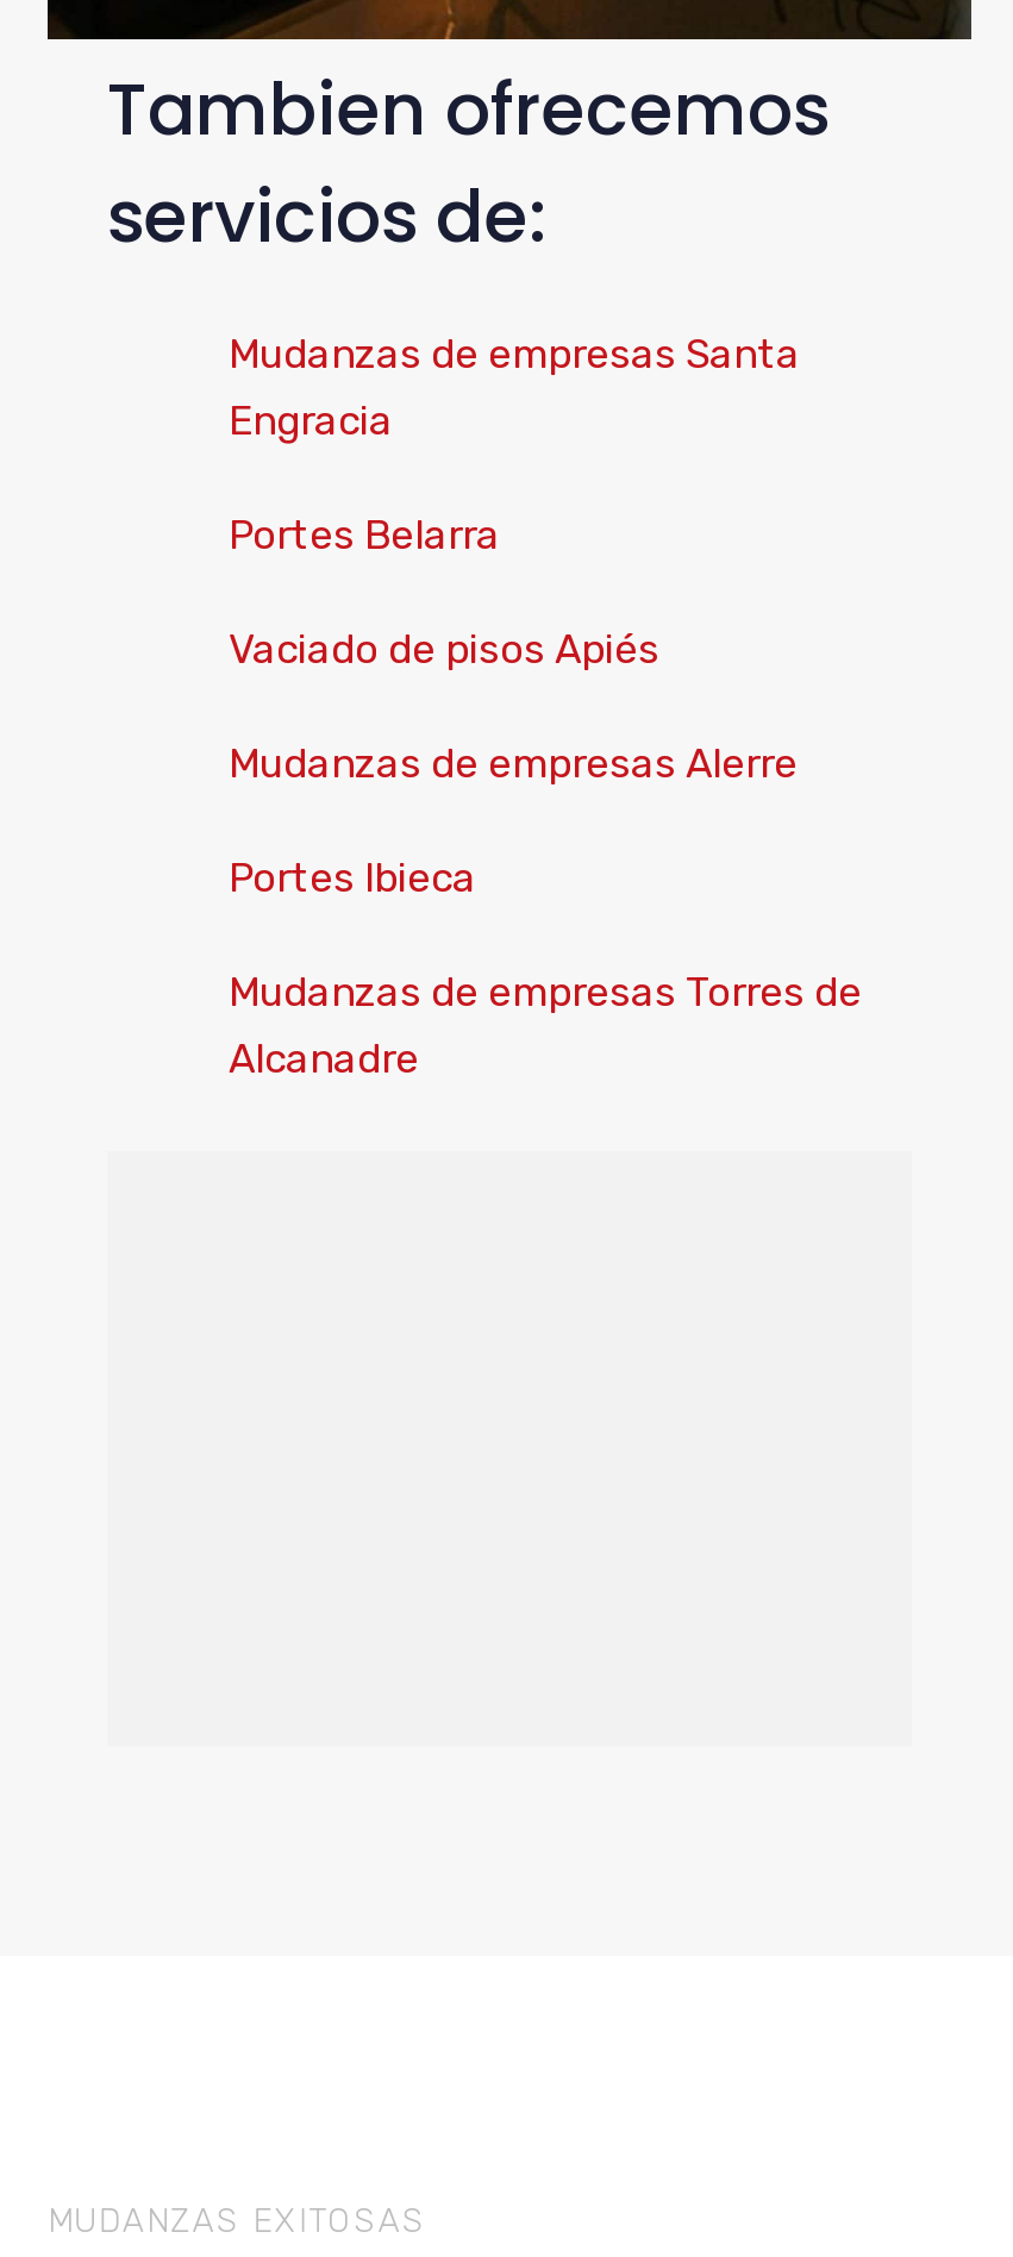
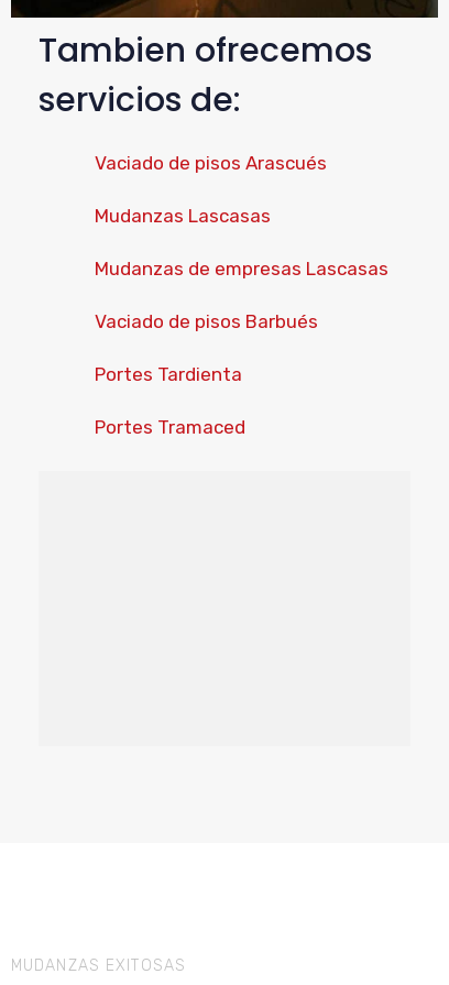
- Mudanzas de empresas Santa
- Engracia
+ Vaciado de pisos Arascués

- Portes Belarra
+ Mudanzas Lascasas

- Vaciado de pisos Apiés
+ Mudanzas de empresas Lascasas

- Mudanzas de empresas Alerre
+ Vaciado de pisos Barbués

- Portes Ibieca
+ Portes Tardienta

- Mudanzas de empresas Torres de
- Alcanadre
+ Portes Tramaced
